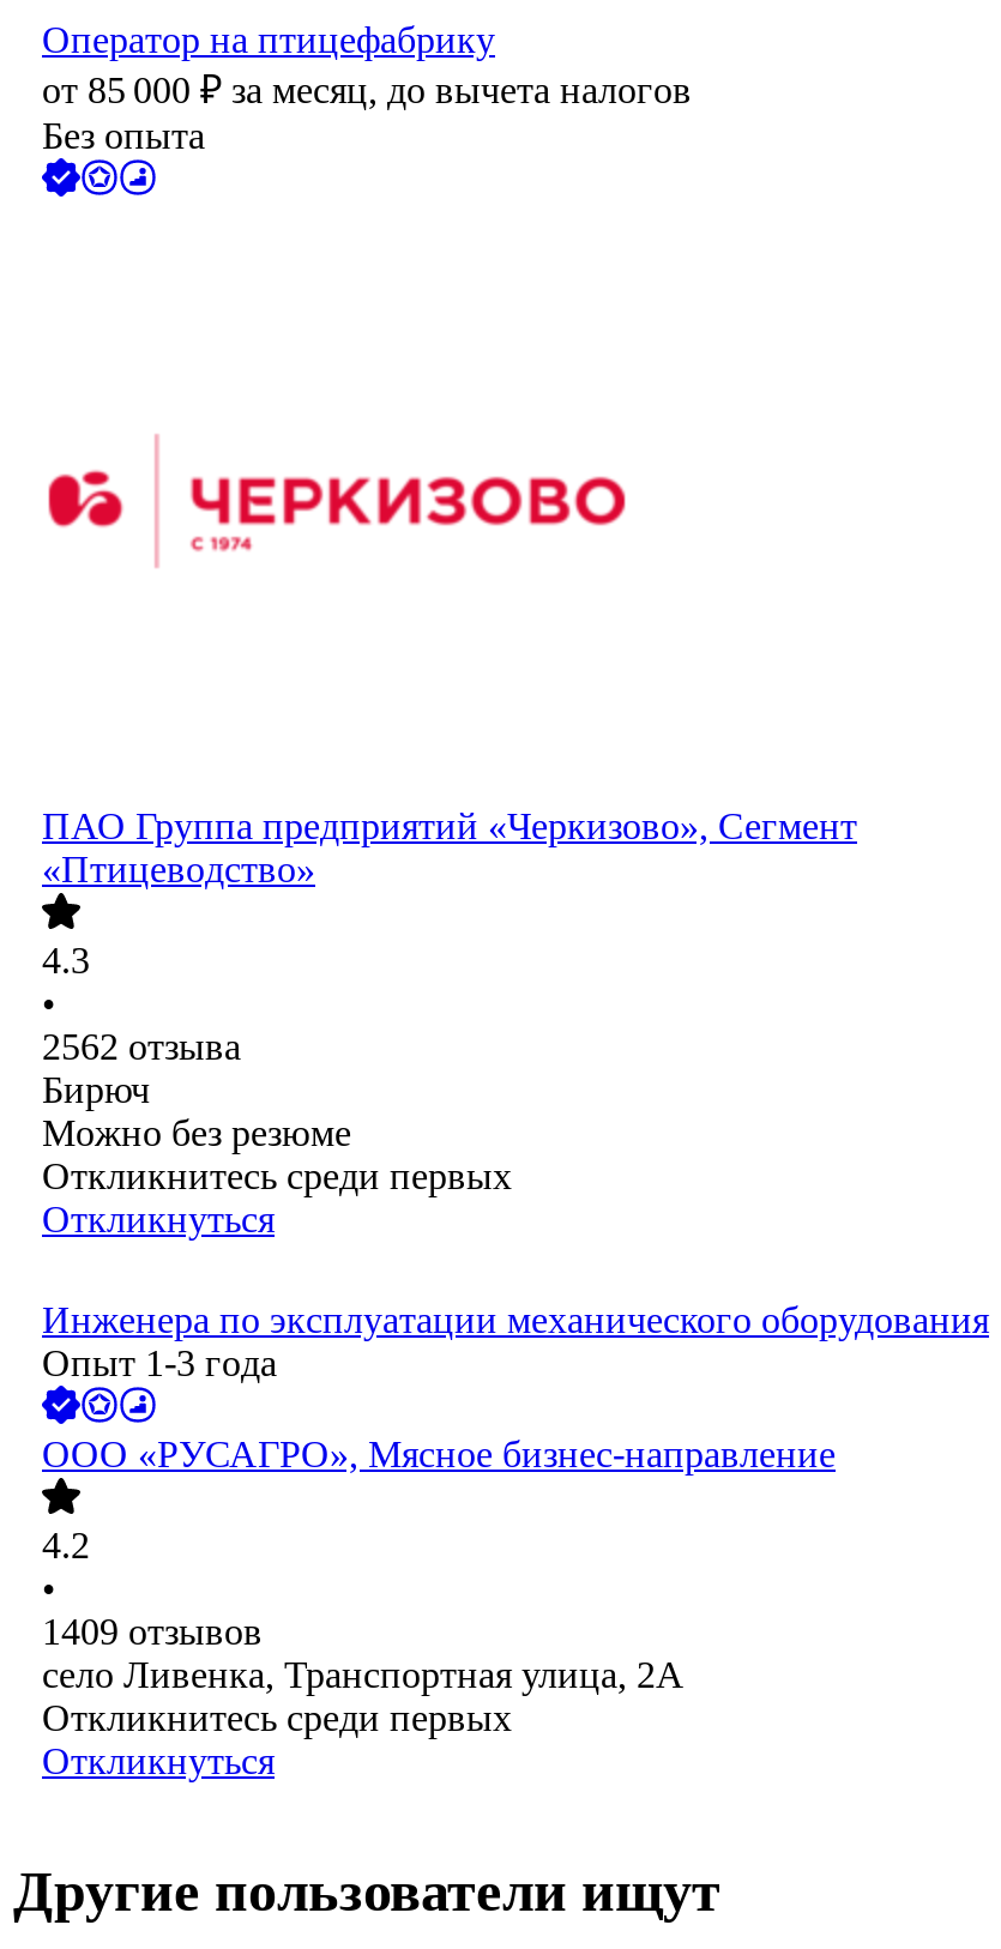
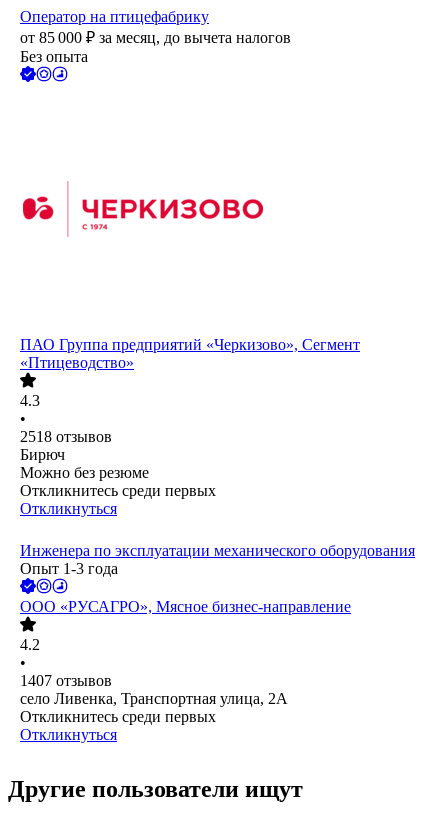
- 2562 отзыва
+ 2518 отзывов

- 1409 отзывов
+ 1407 отзывов
